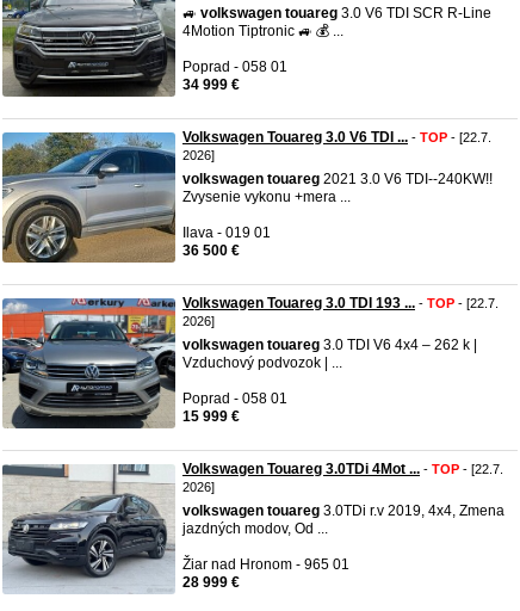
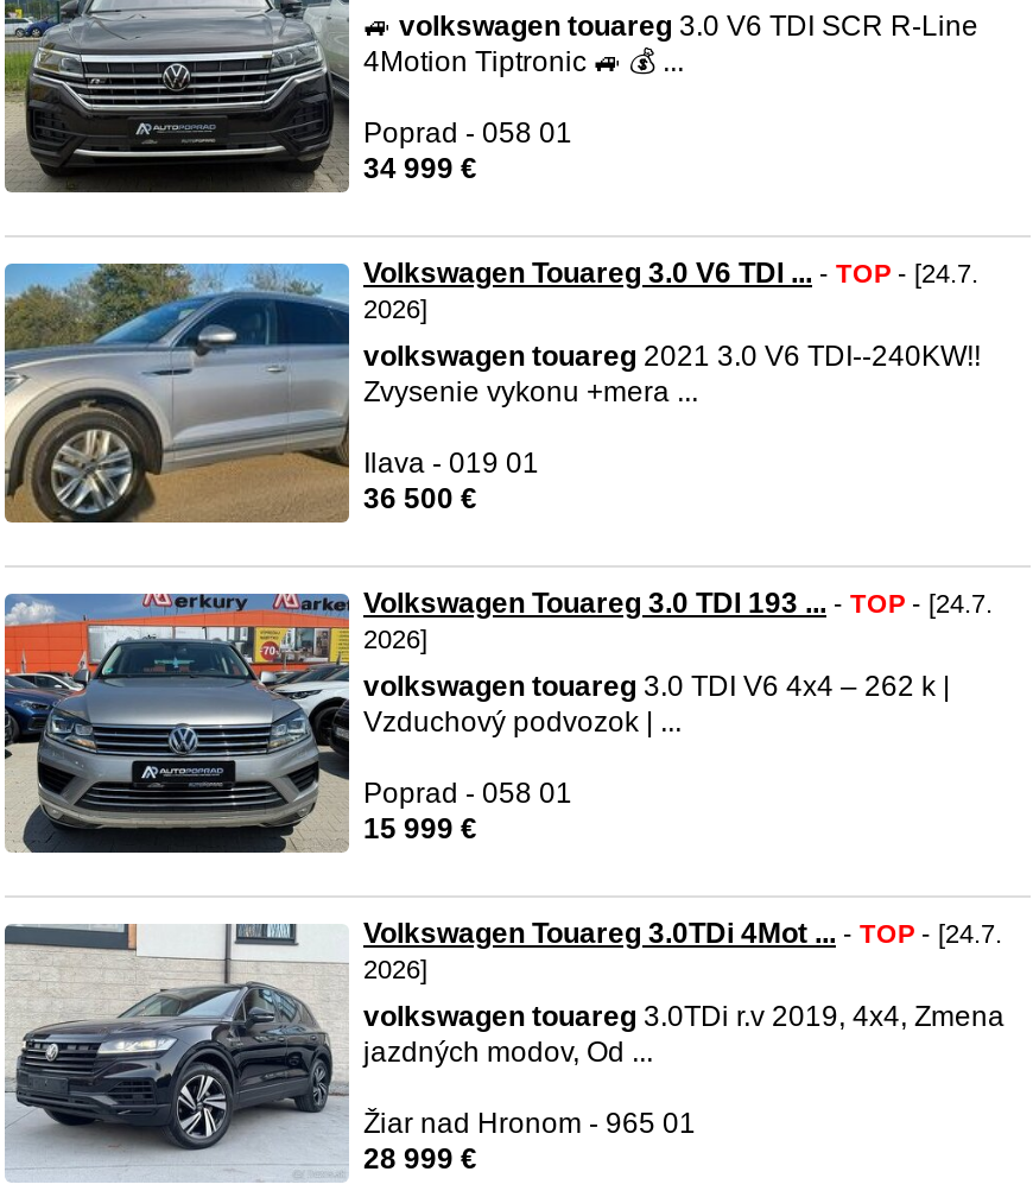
- Volkswagen Touareg 3.0 V6 TDI ... - TOP - [22.7.
+ Volkswagen Touareg 3.0 V6 TDI ... - TOP - [24.7.

- Volkswagen Touareg 3.0 TDI 193 ... - TOP - [22.7.
+ Volkswagen Touareg 3.0 TDI 193 ... - TOP - [24.7.

- Volkswagen Touareg 3.0TDi 4Mot ... - TOP - [22.7.
+ Volkswagen Touareg 3.0TDi 4Mot ... - TOP - [24.7.
